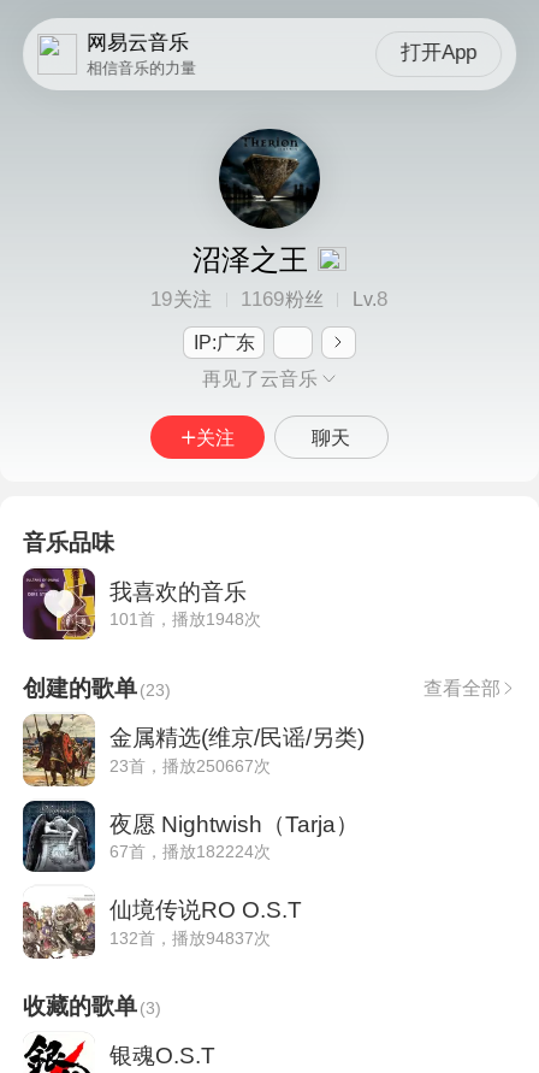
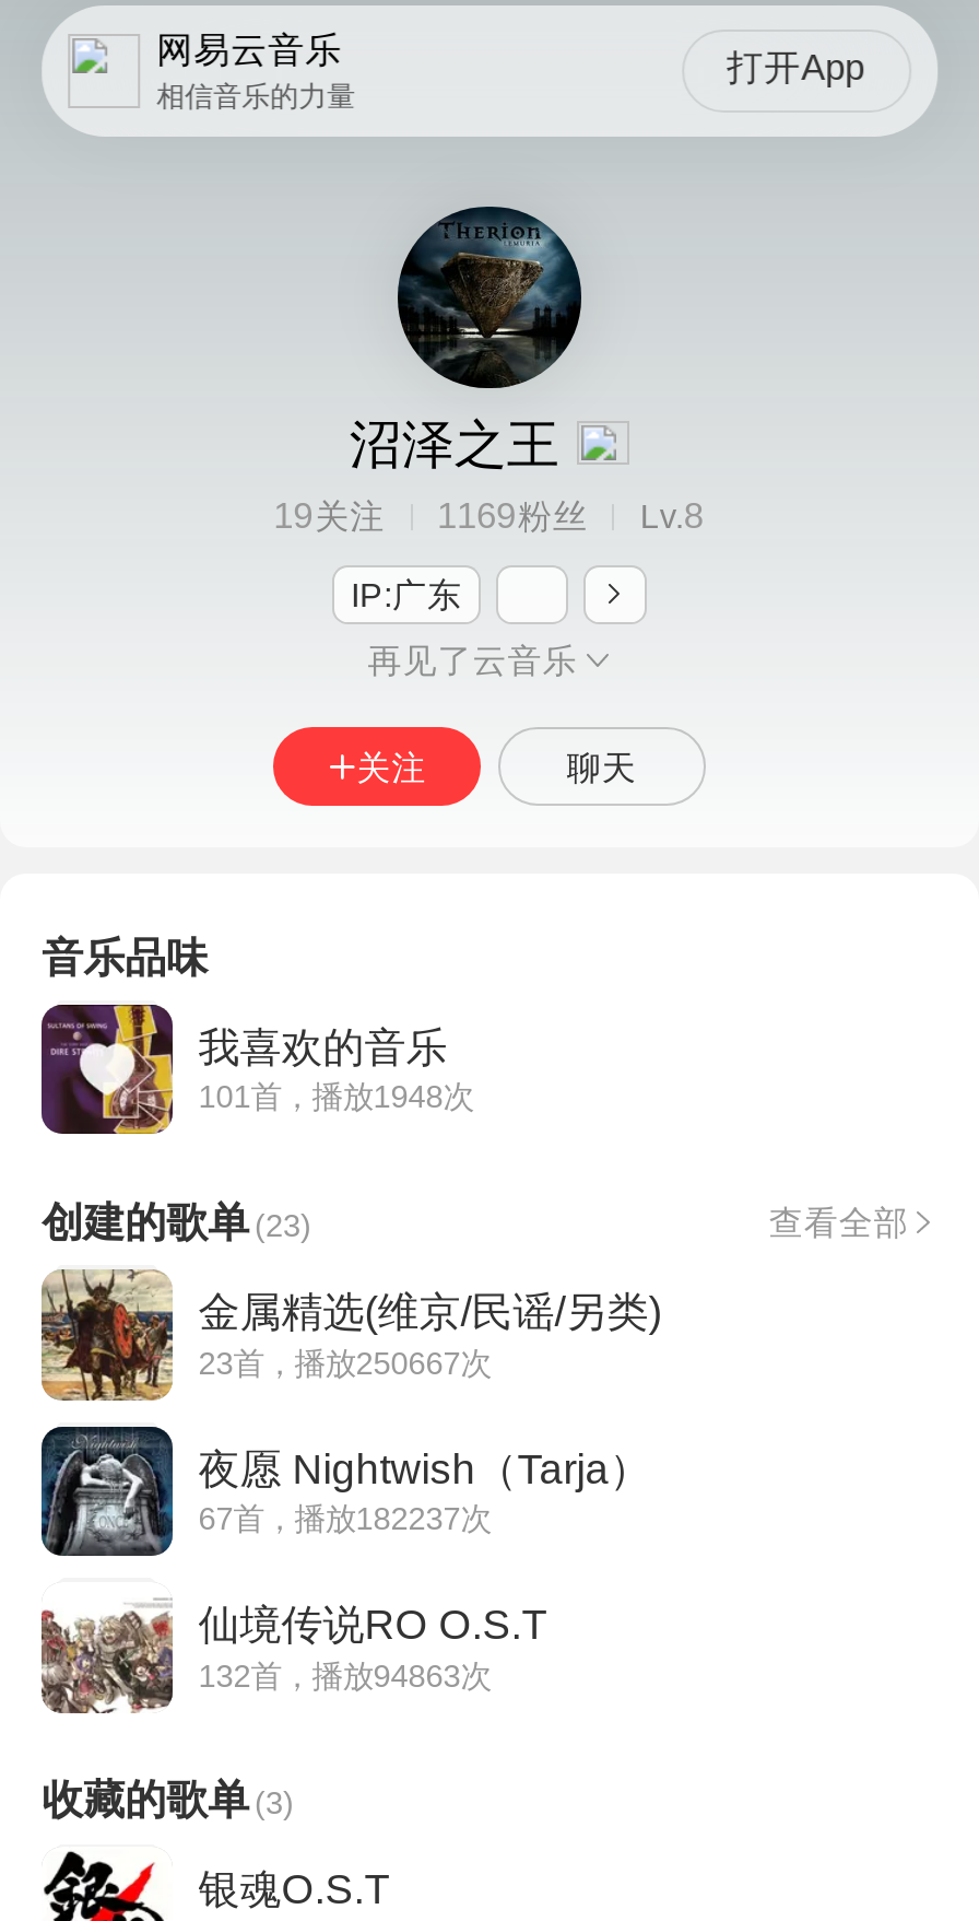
- 67首，播放182224次
+ 67首，播放182237次

- 132首，播放94837次
+ 132首，播放94863次
